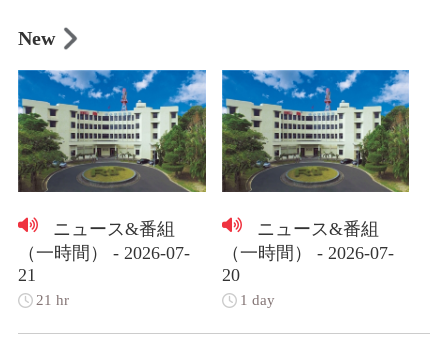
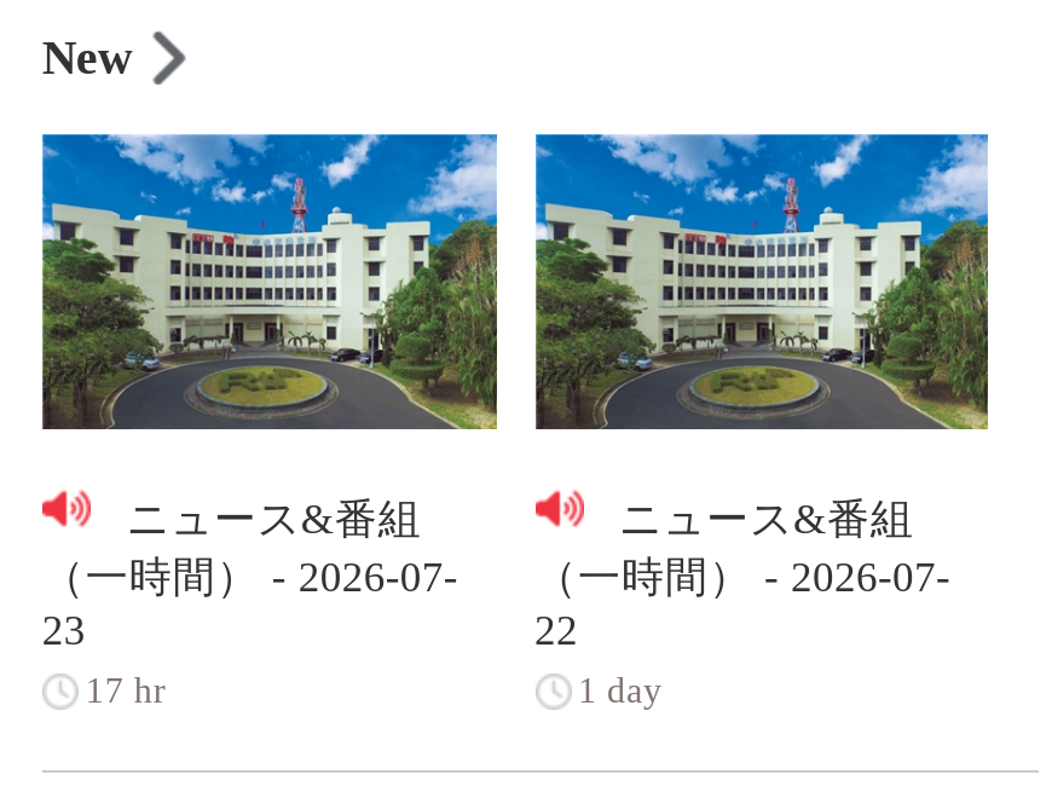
- 21
+ 23

- 20
+ 22

- 21 hr
+ 17 hr
